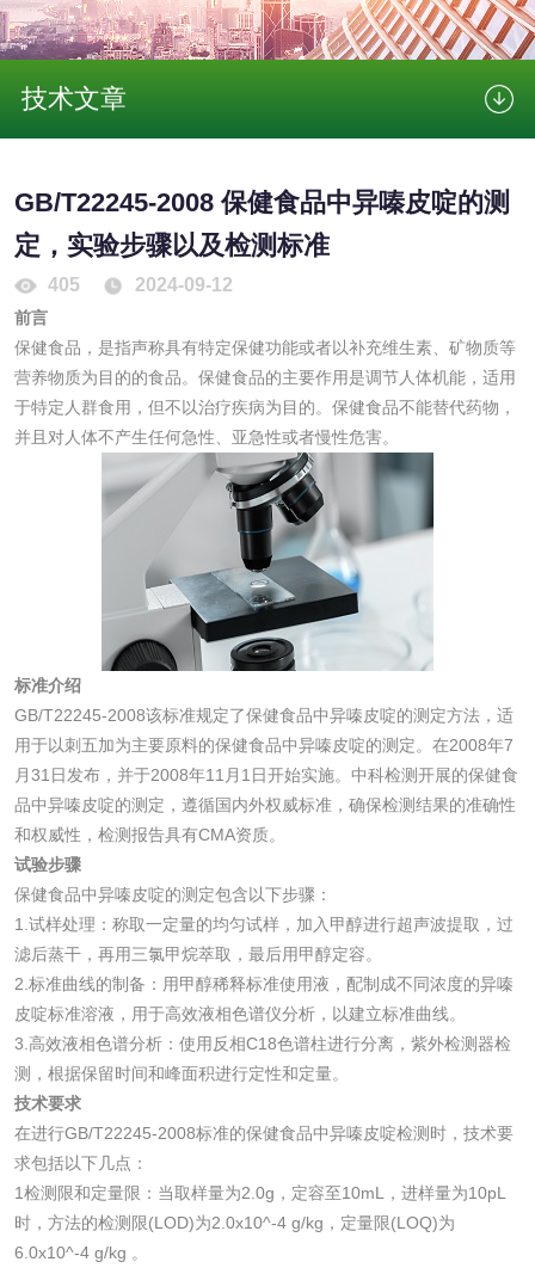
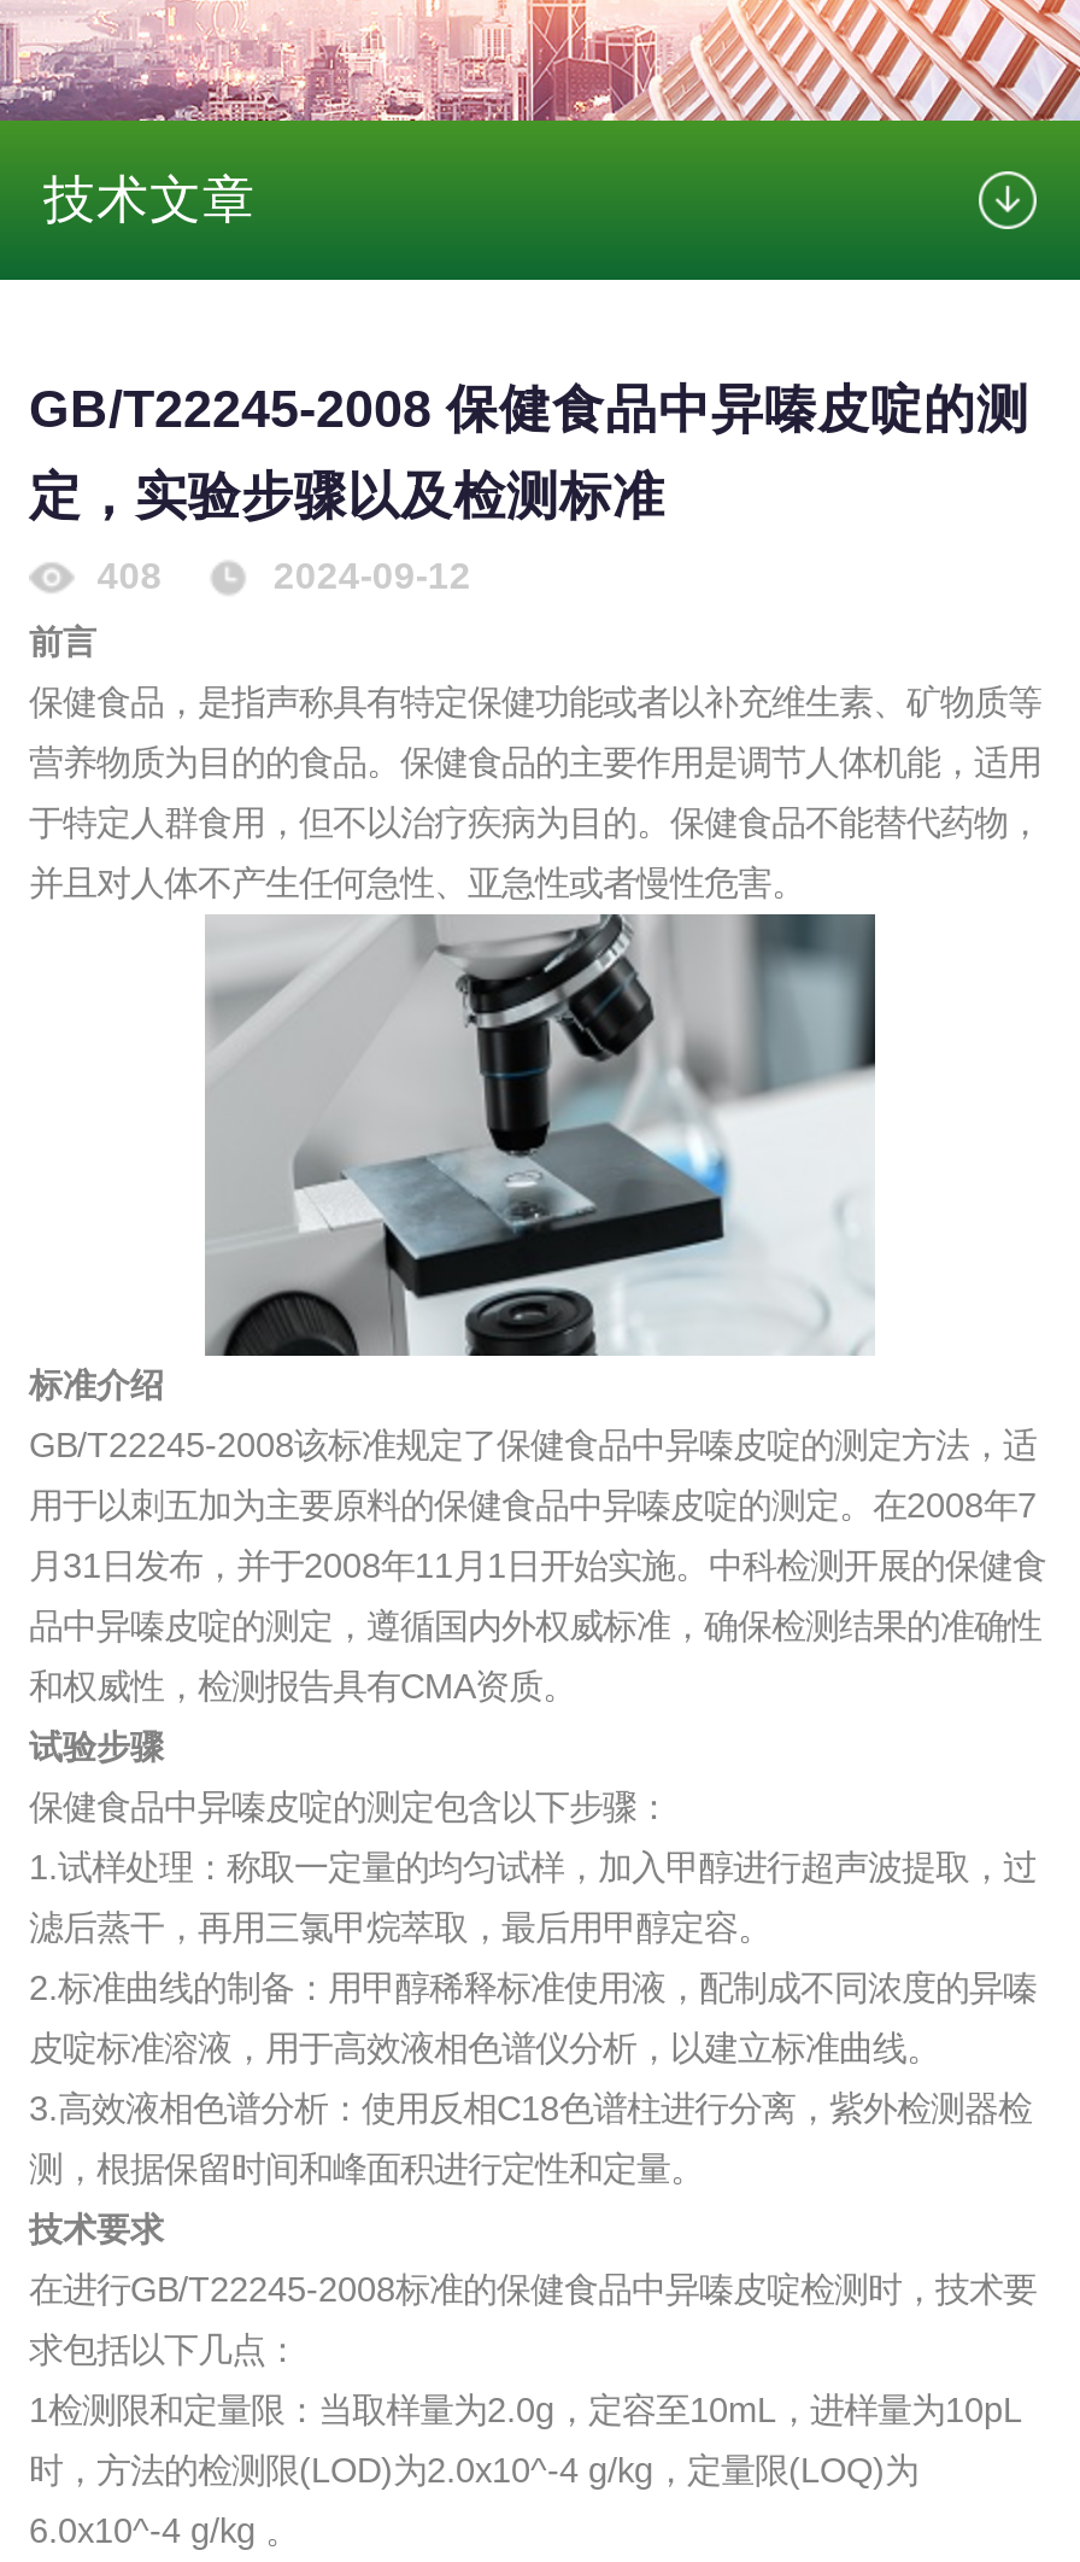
- 405
+ 408
